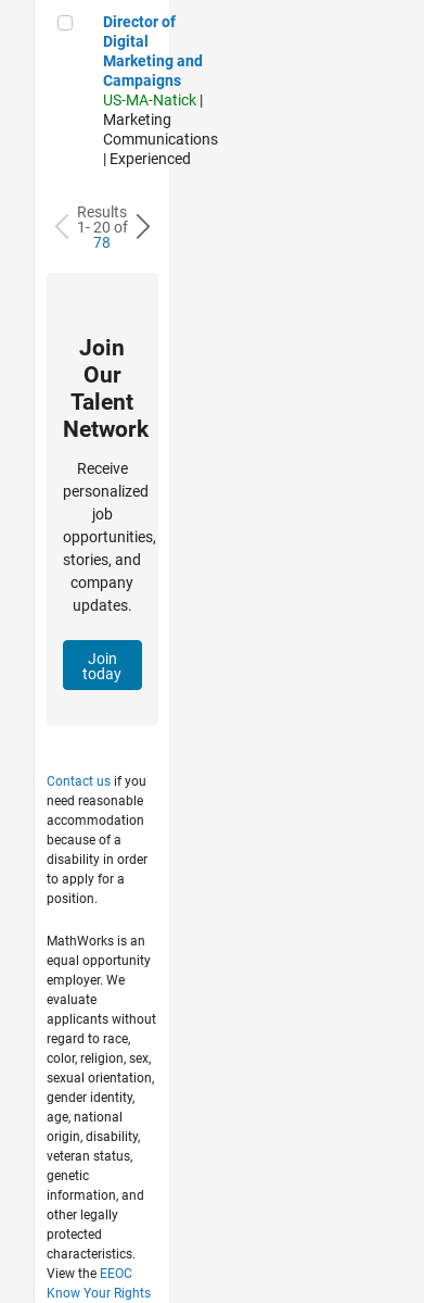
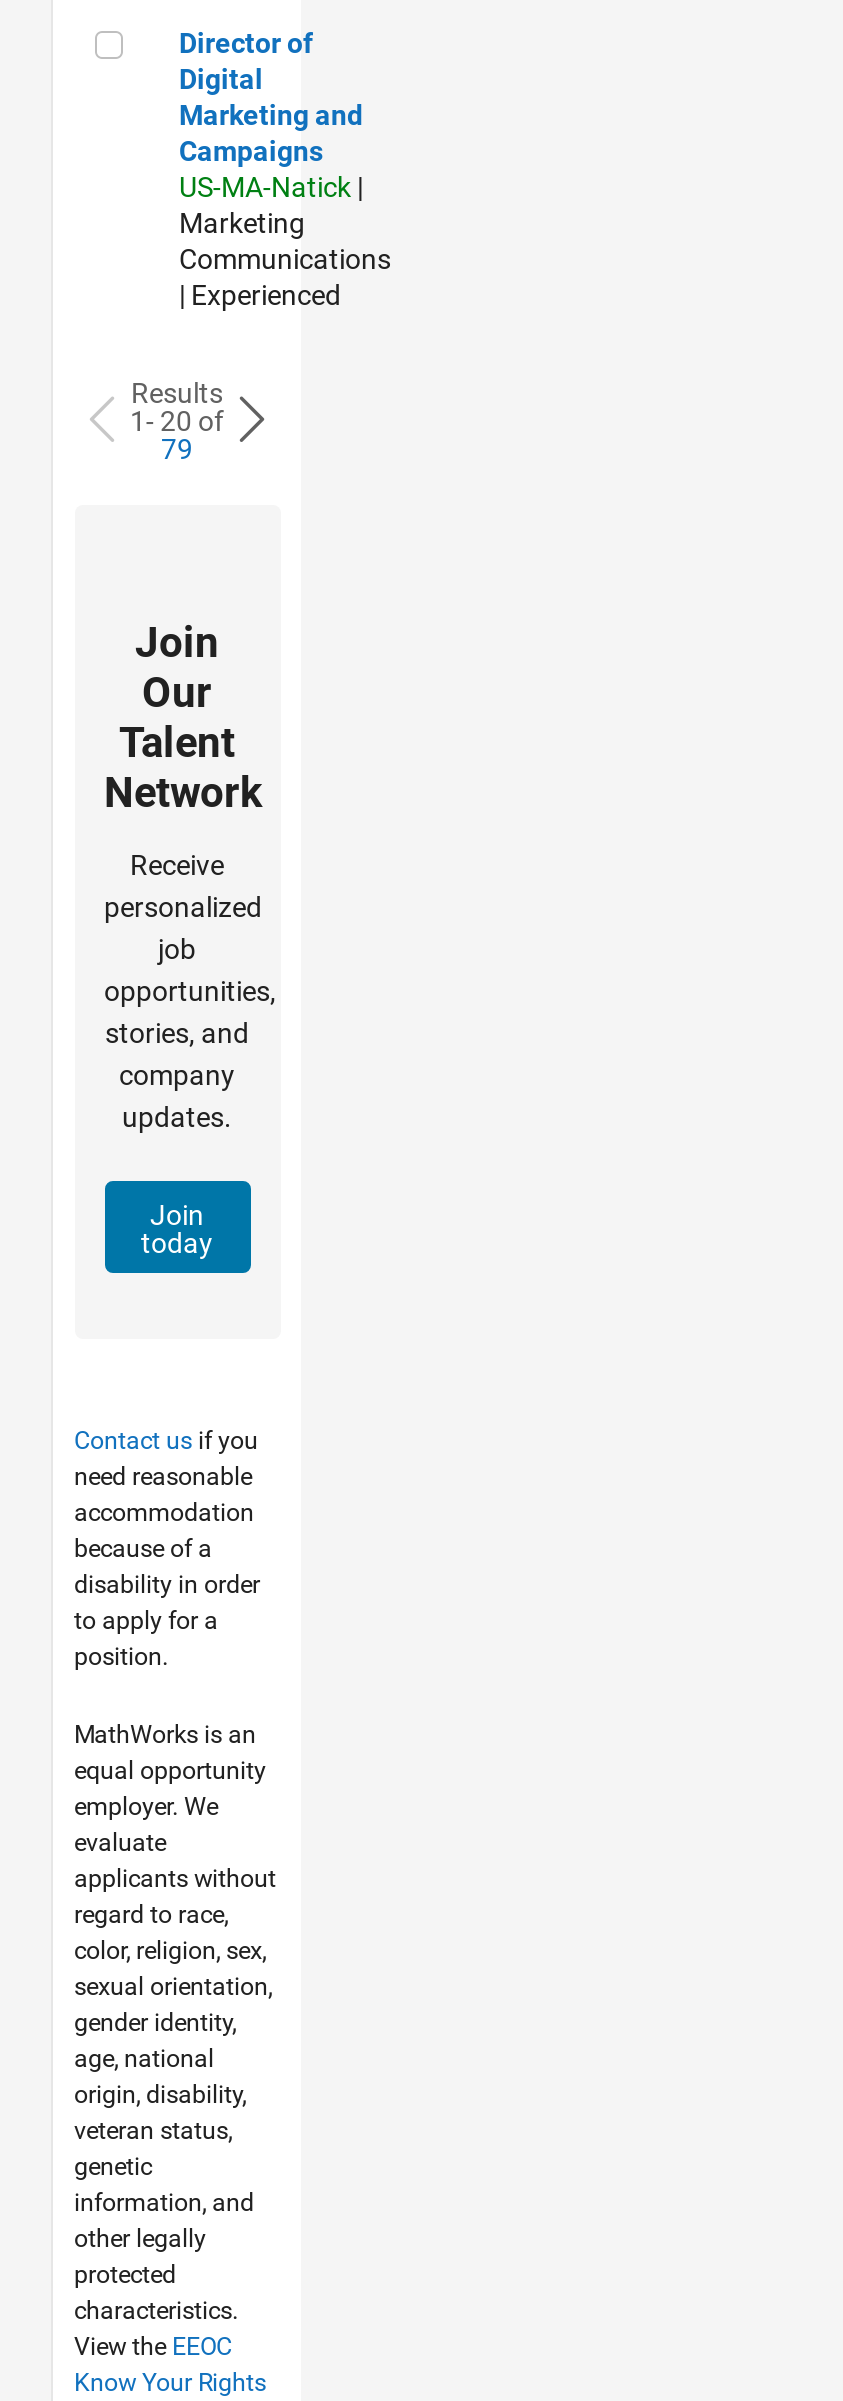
- 78
+ 79
